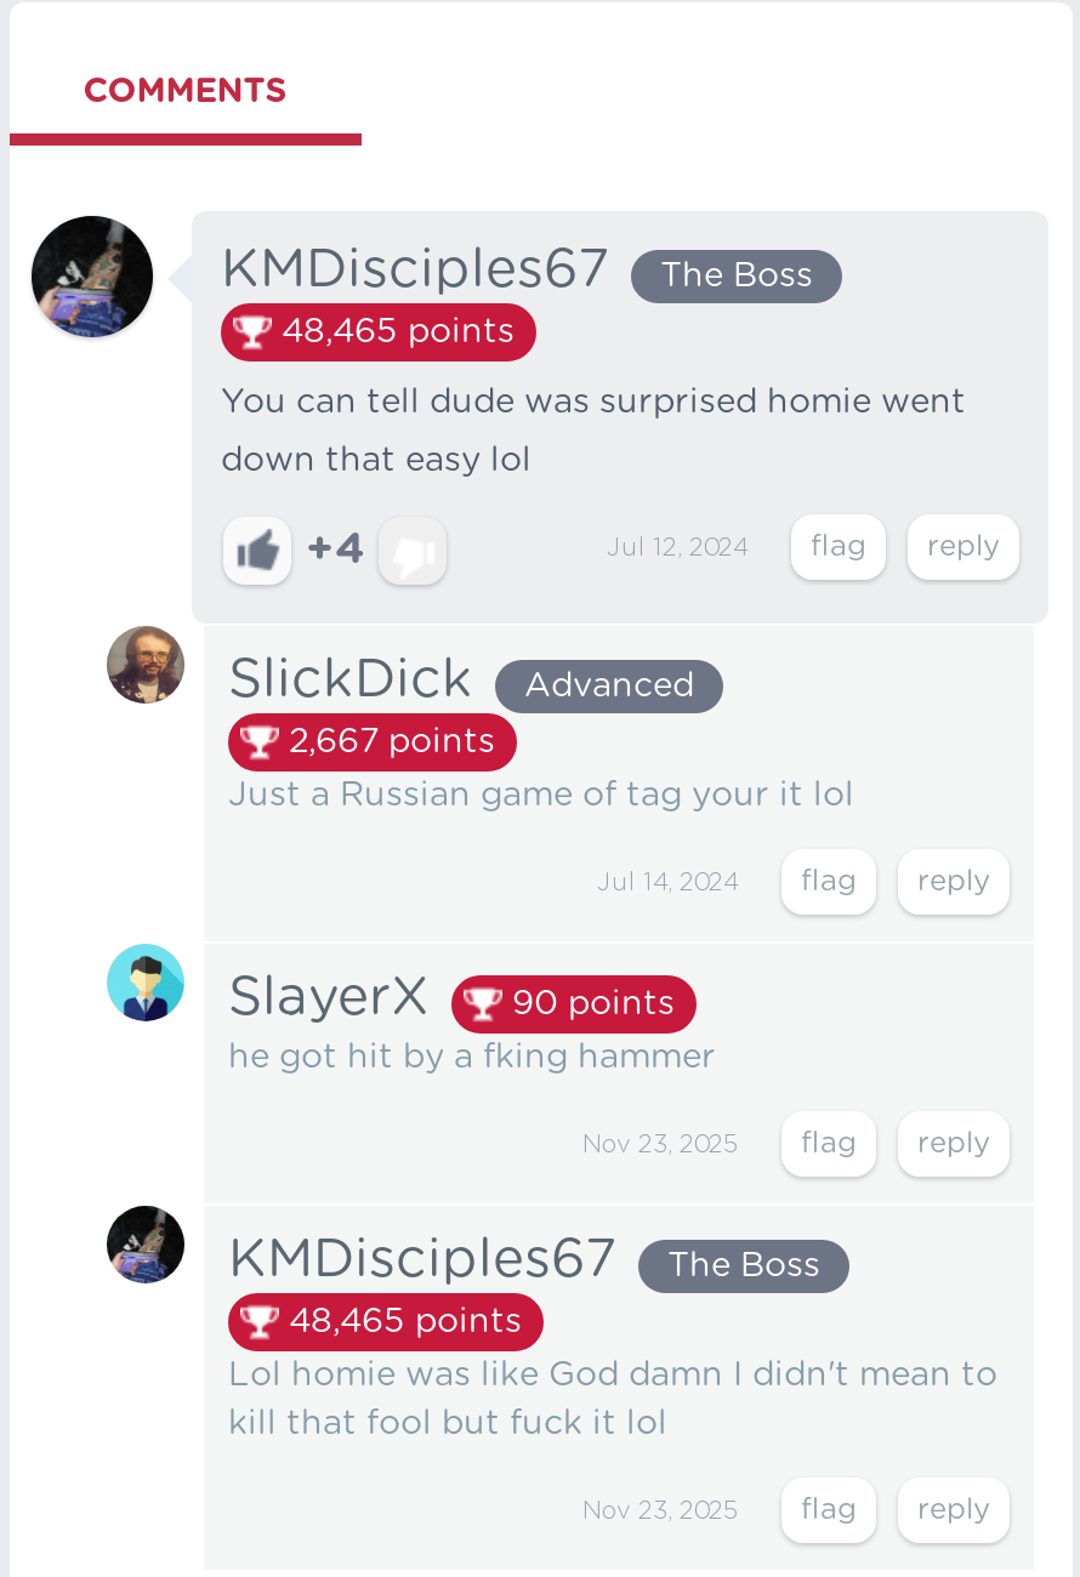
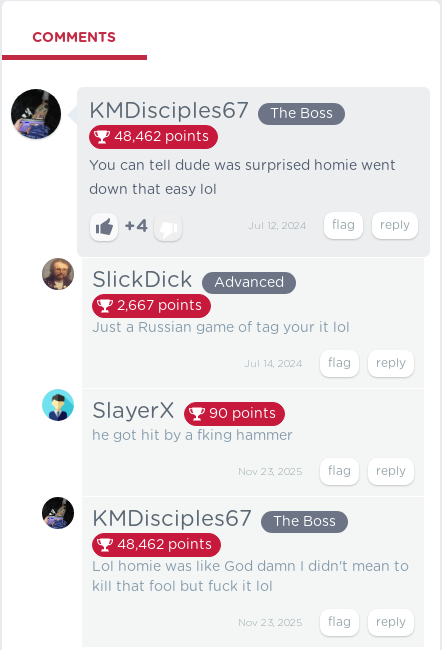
- 48,465 points
+ 48,462 points

- 48,465 points
+ 48,462 points
